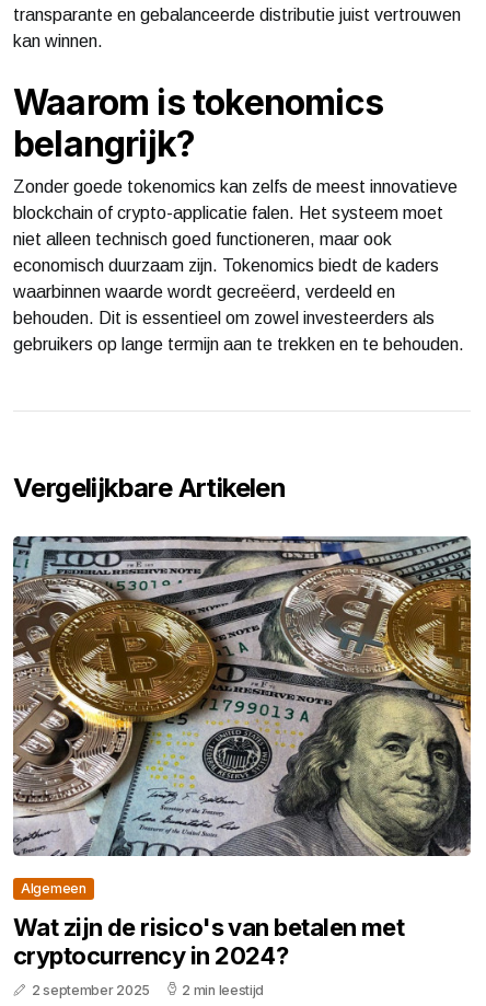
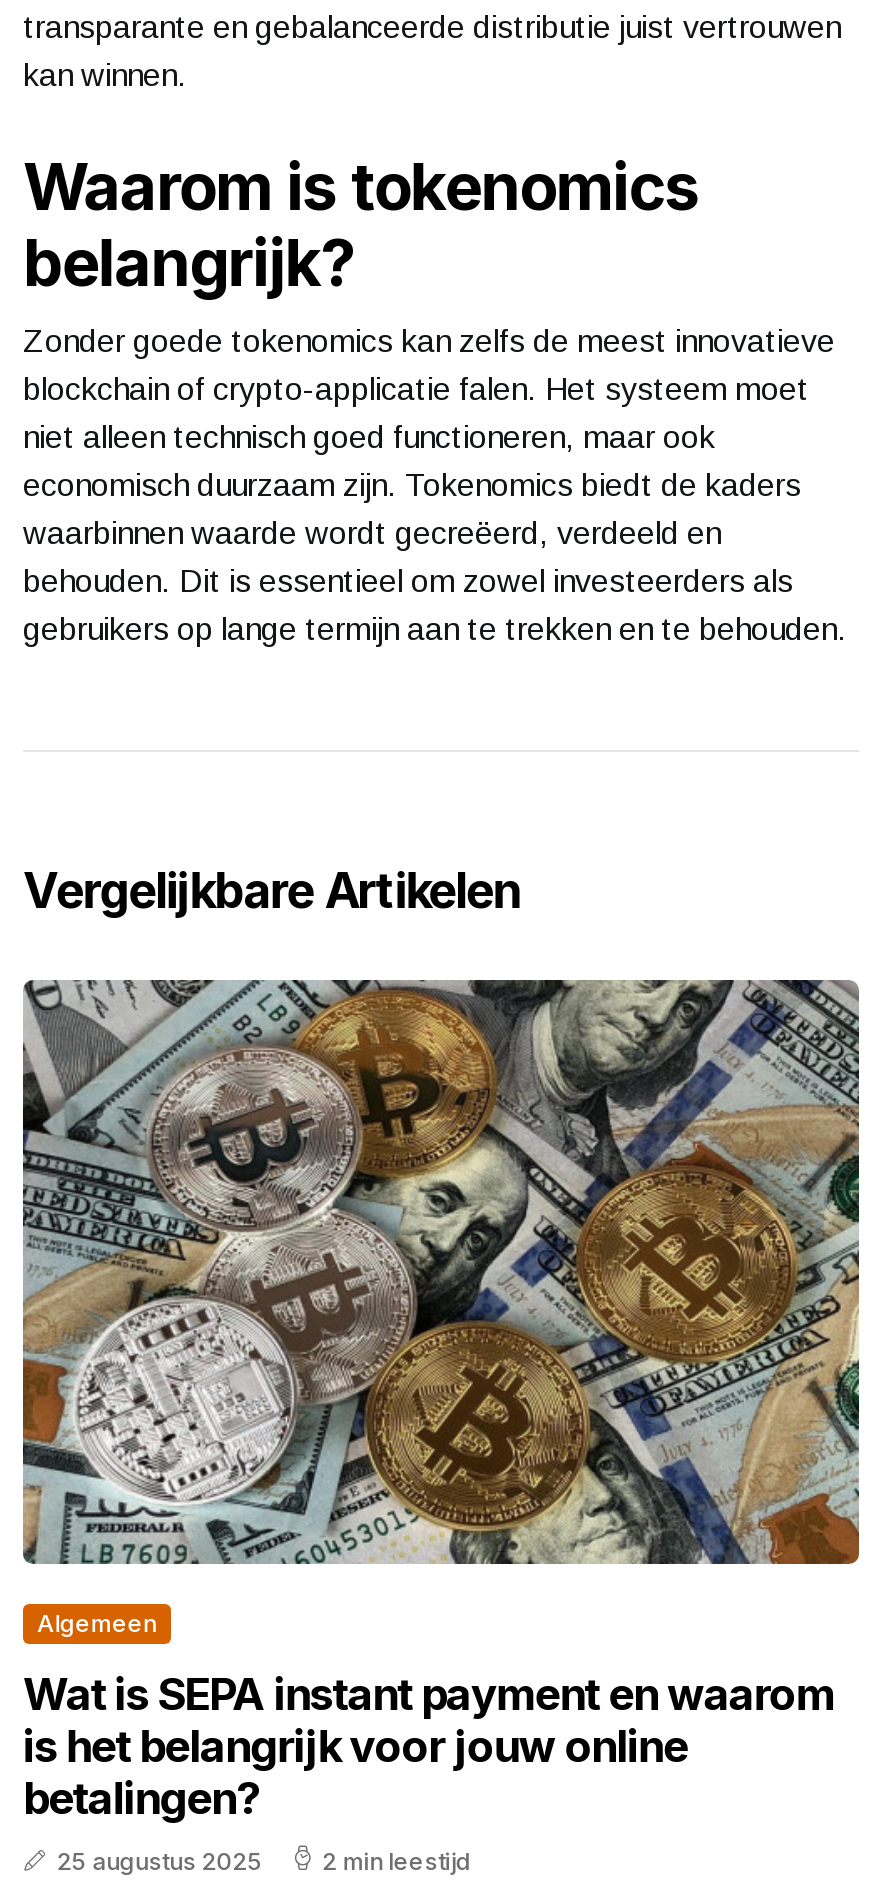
- [image]
+ [image]

- Wat zijn de risico's van betalen met
- cryptocurrency in 2024?
- 2 september 2025
+ Wat is SEPA instant payment en waarom
+ is het belangrijk voor jouw online
+ betalingen?
+ 25 augustus 2025
